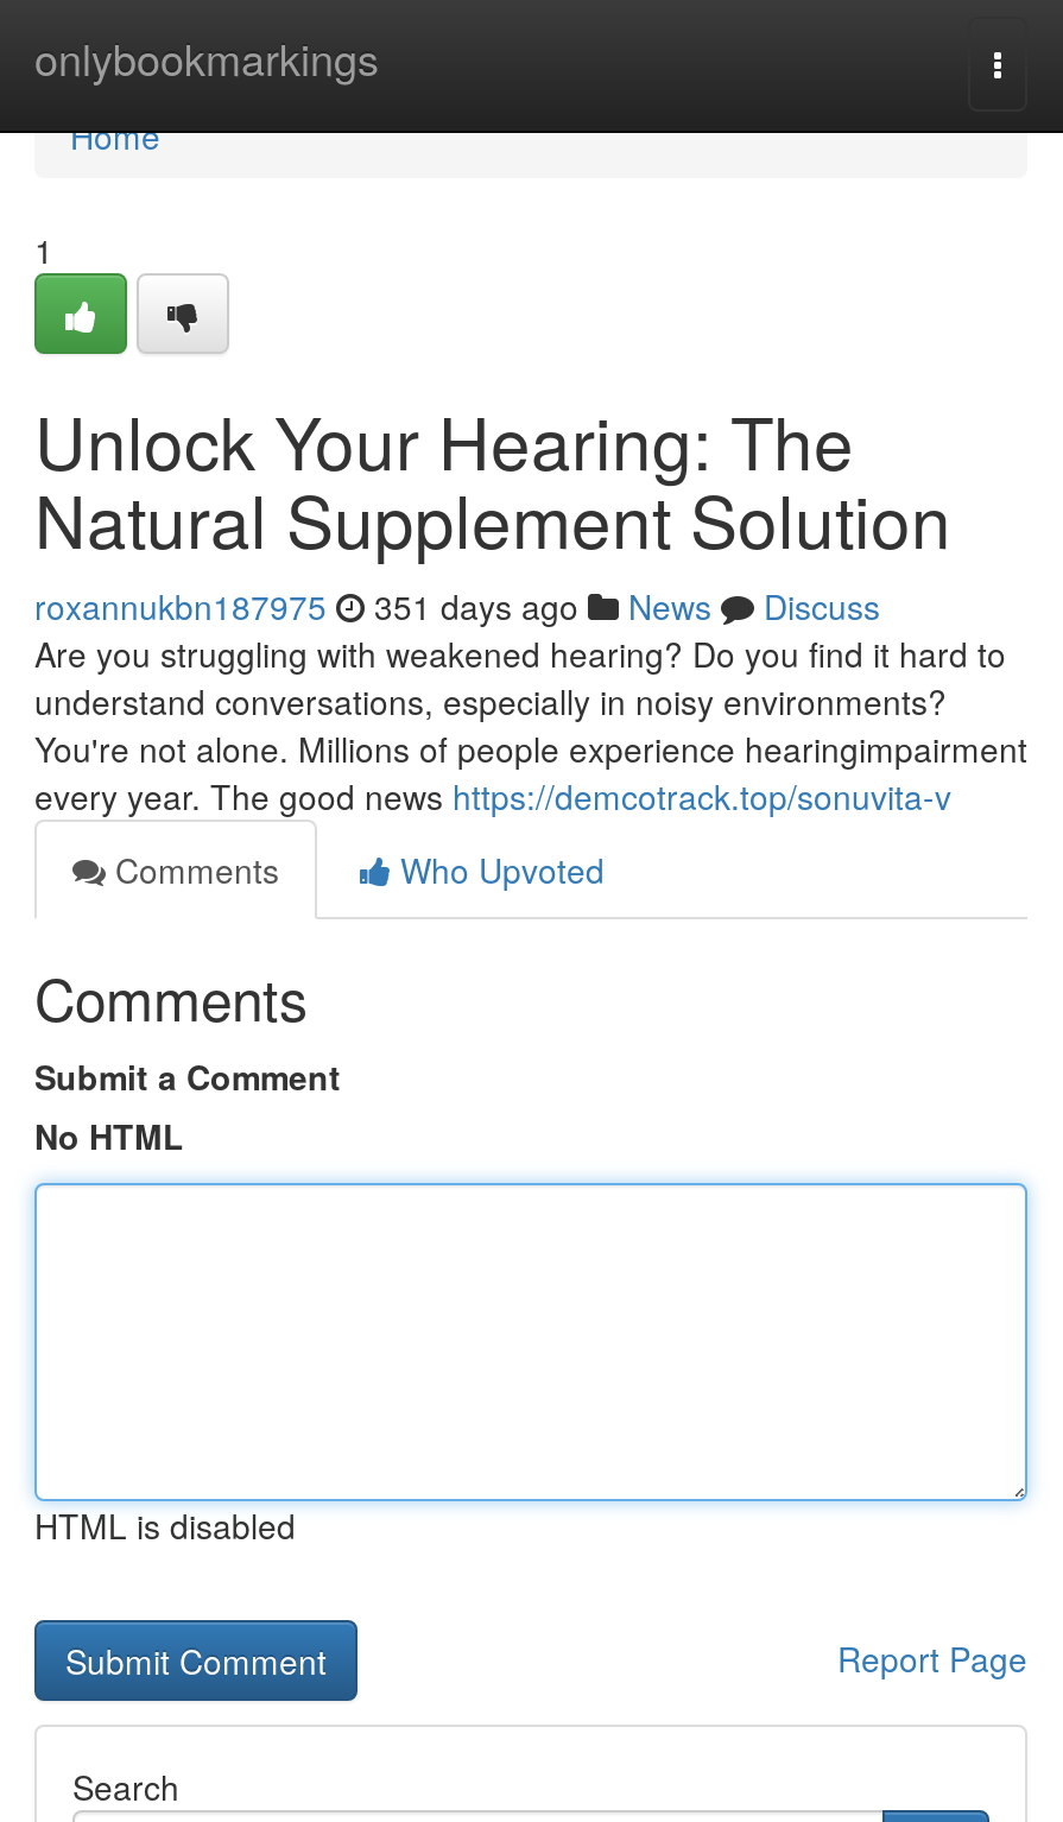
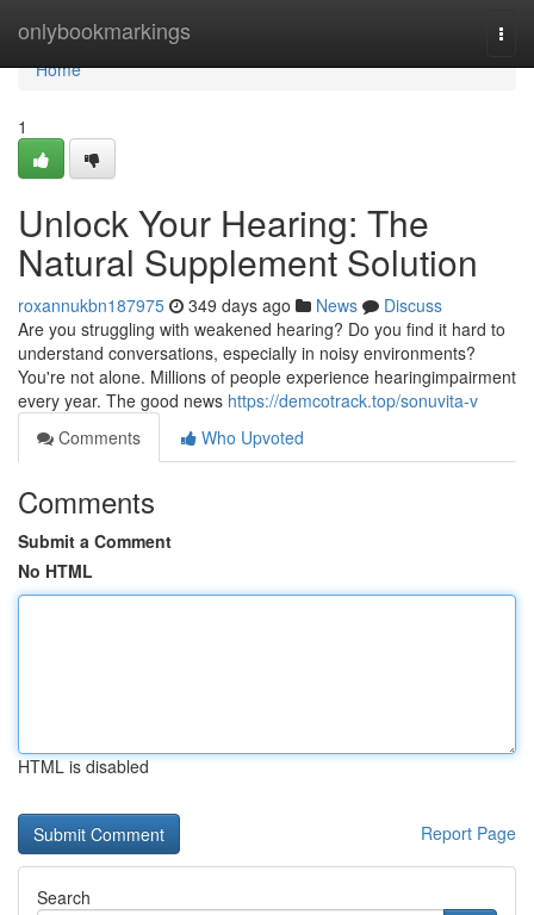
- roxannukbn187975 351 days ago News Discuss
+ roxannukbn187975 349 days ago News Discuss
